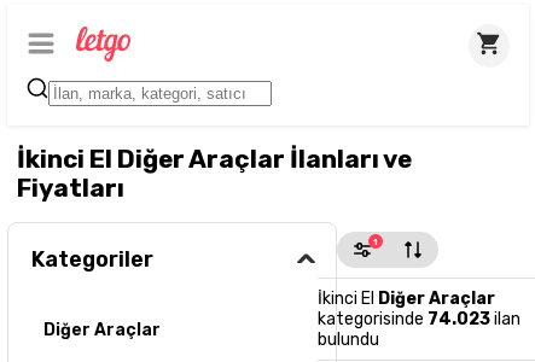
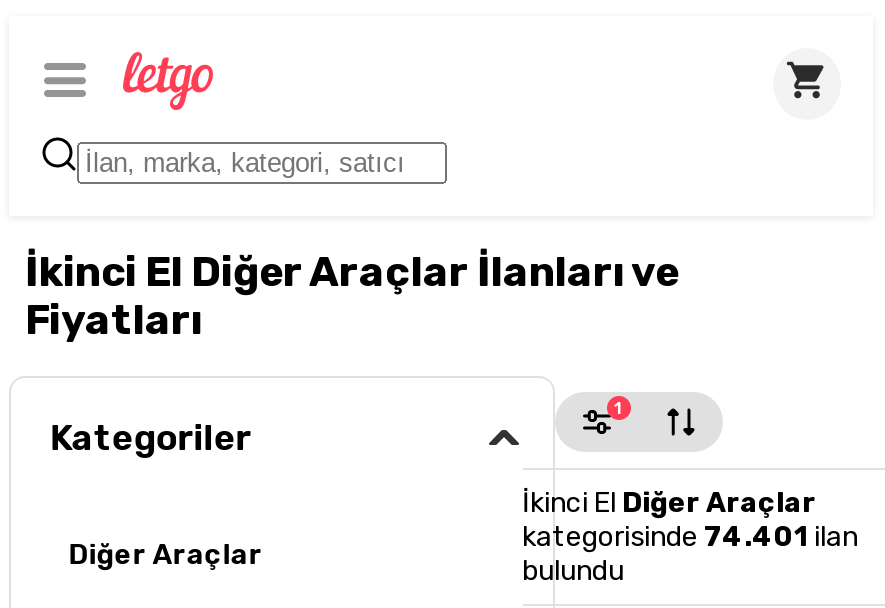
- kategorisinde 74.023 ilan
+ kategorisinde 74.401 ilan
